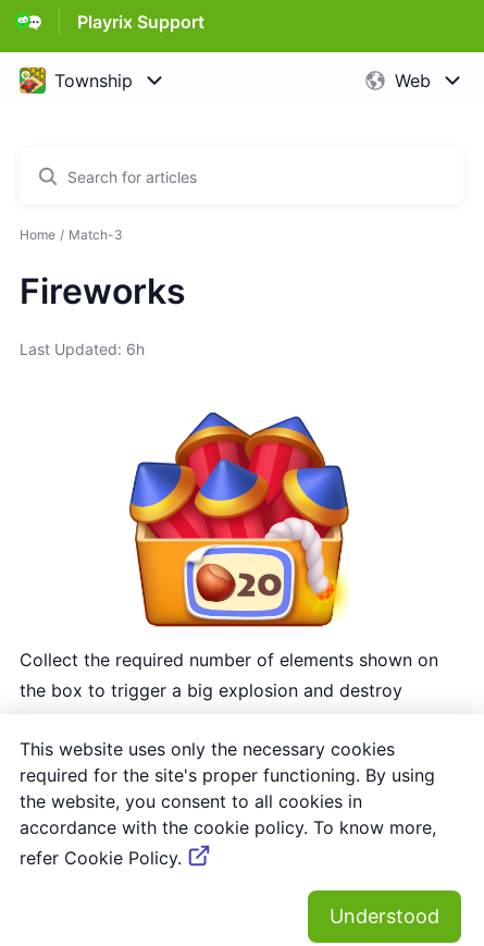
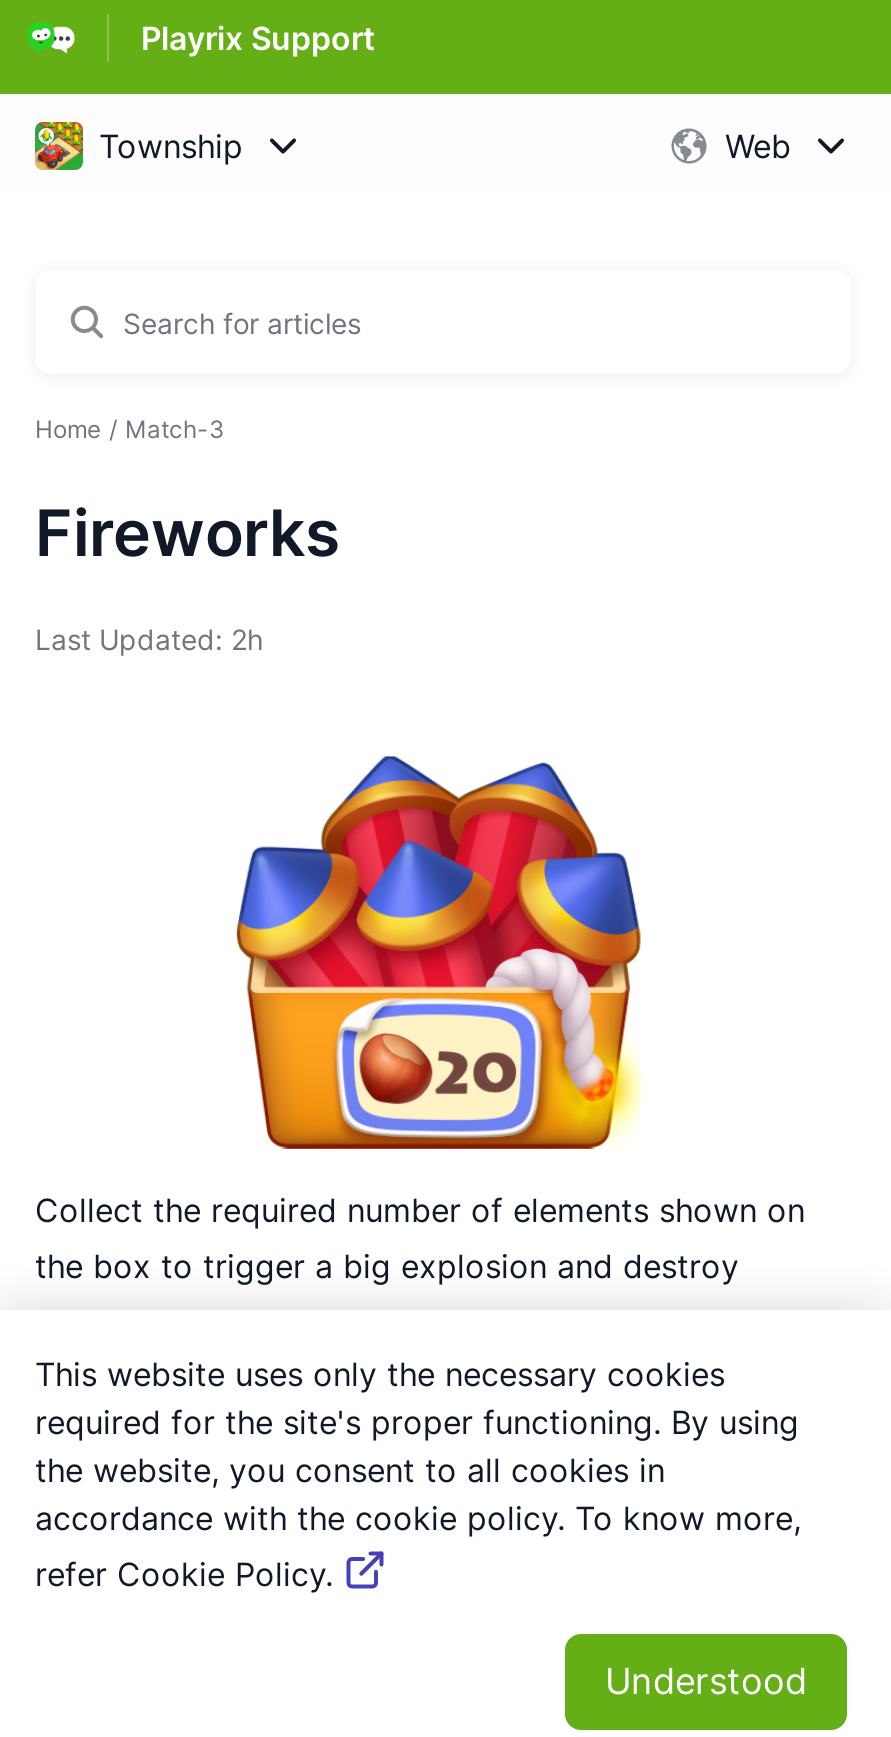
- Last Updated: 6h
+ Last Updated: 2h
